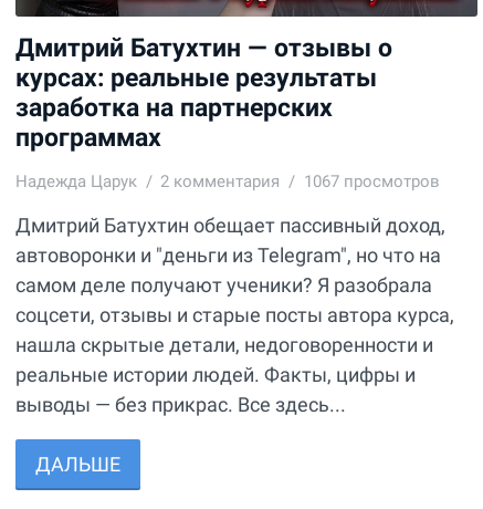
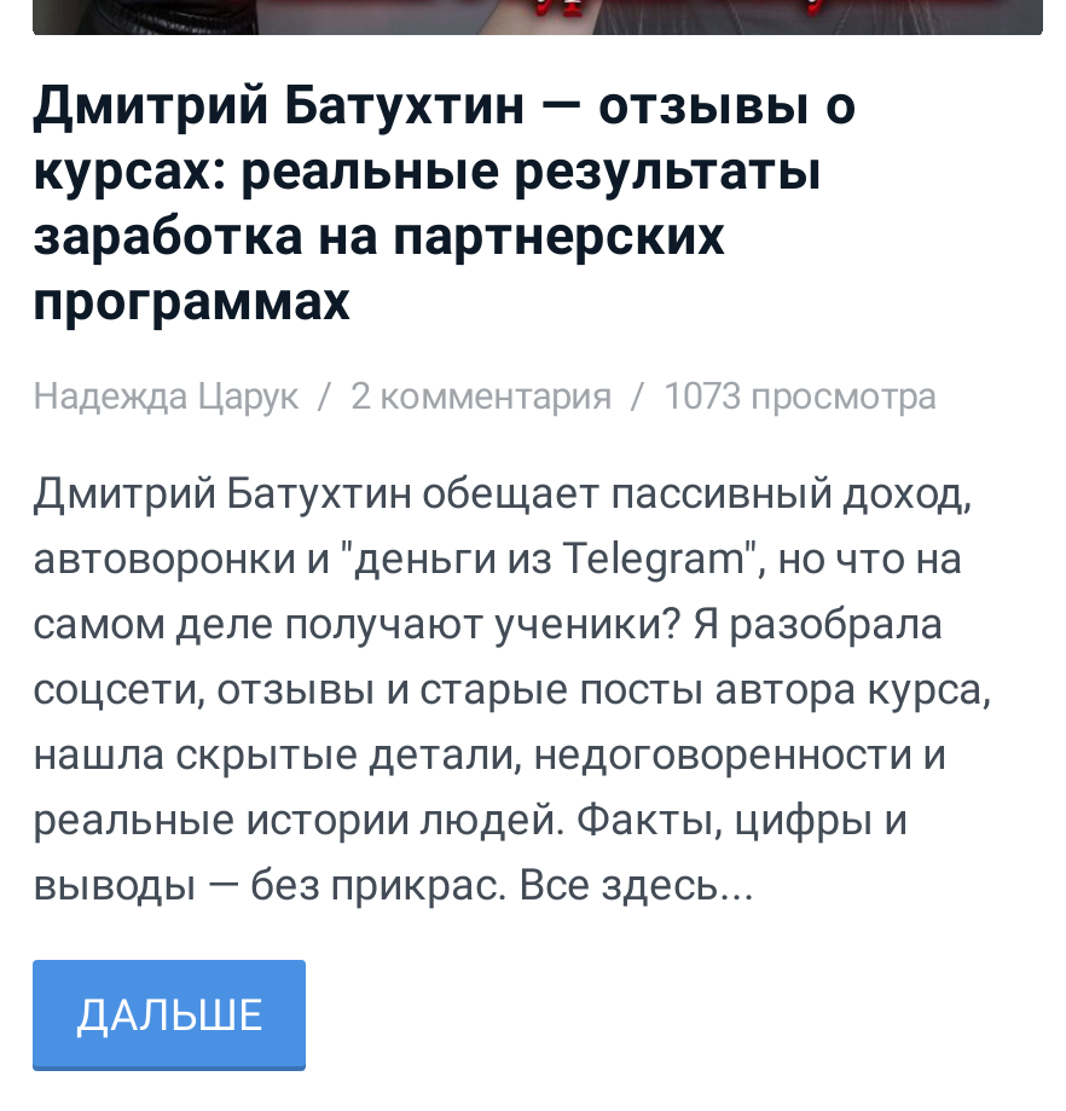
- Надежда Царук 2 комментария 1067 просмотров
+ Надежда Царук 2 комментария 1073 просмотра
